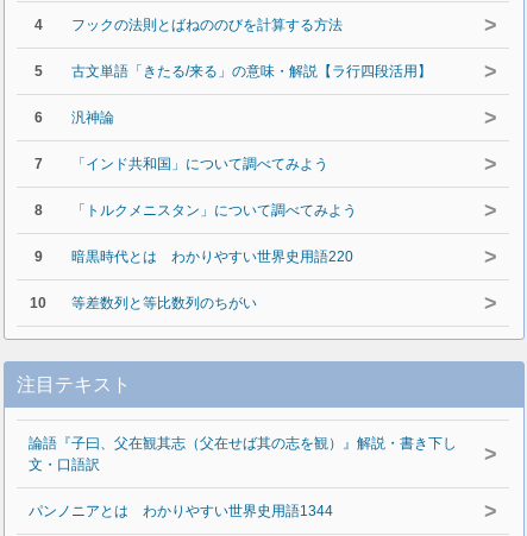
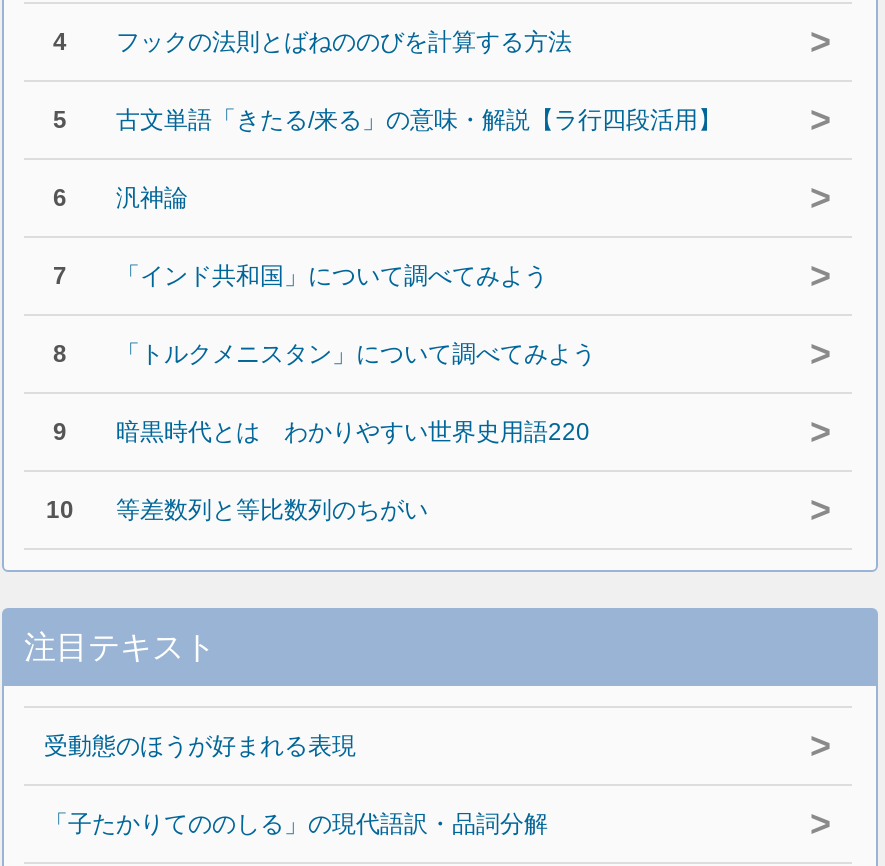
- 論語『子曰、父在観其志（父在せば其の志を観）』解説・書き下し
- 文・口語訳
+ 受動態のほうが好まれる表現

- パンノニアとは わかりやすい世界史用語1344
+ 「子たかりてののしる」の現代語訳・品詞分解
